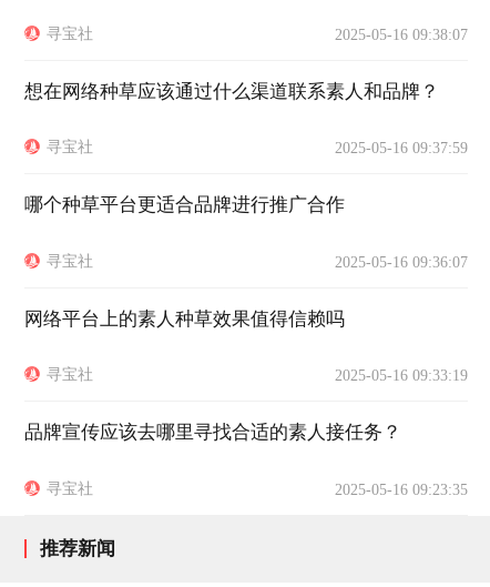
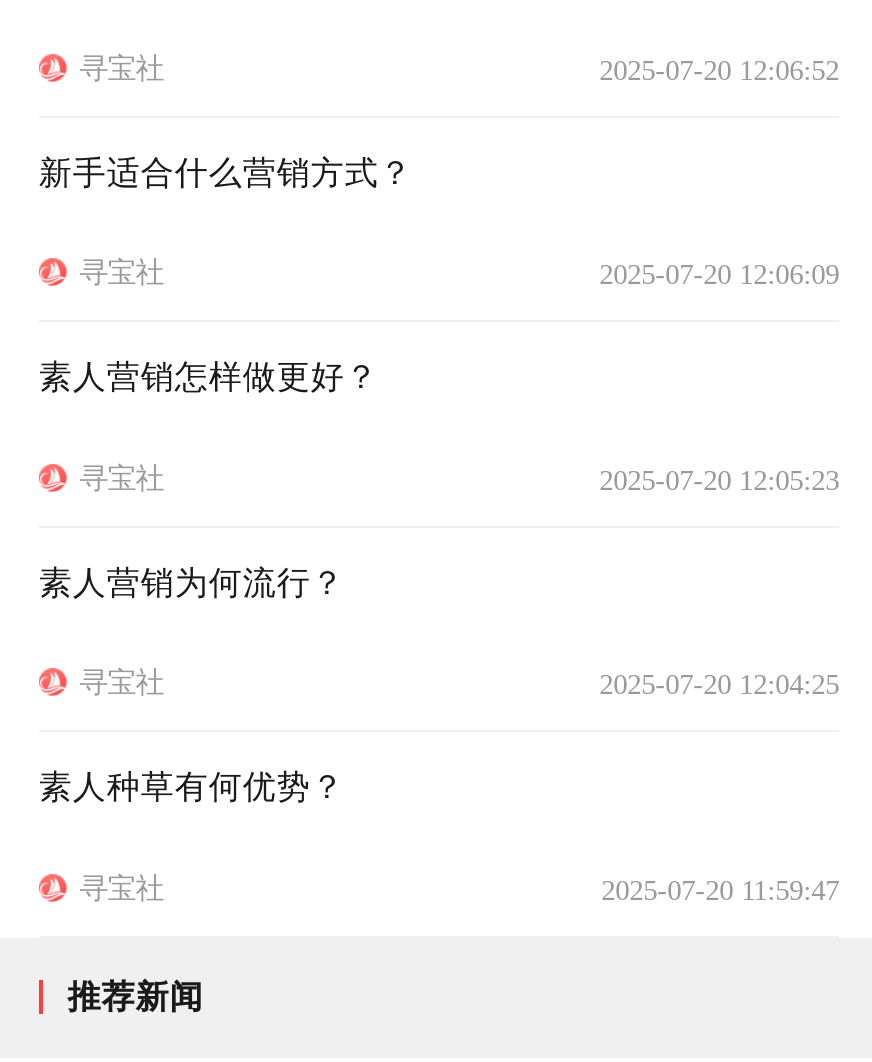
- 2025-05-16 09:38:07
+ 2025-07-20 12:06:52

- 想在网络种草应该通过什么渠道联系素人和品牌？
+ 新手适合什么营销方式？

- 2025-05-16 09:37:59
+ 2025-07-20 12:06:09

- 哪个种草平台更适合品牌进行推广合作
+ 素人营销怎样做更好？

- 2025-05-16 09:36:07
+ 2025-07-20 12:05:23

- 网络平台上的素人种草效果值得信赖吗
+ 素人营销为何流行？

- 2025-05-16 09:33:19
+ 2025-07-20 12:04:25

- 品牌宣传应该去哪里寻找合适的素人接任务？
+ 素人种草有何优势？

- 2025-05-16 09:23:35
+ 2025-07-20 11:59:47
